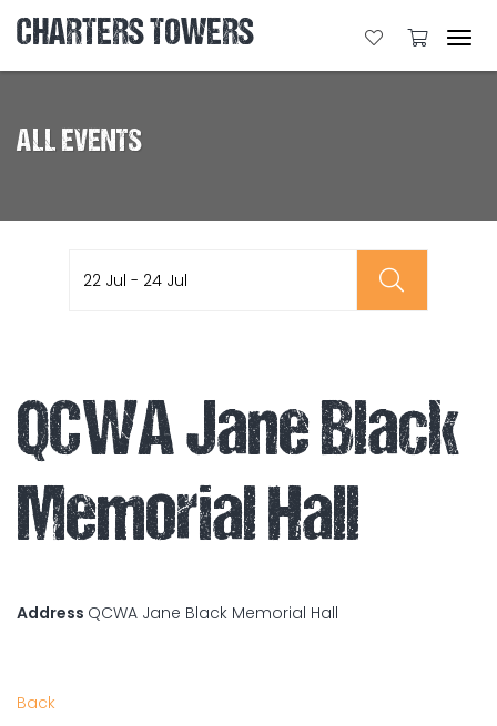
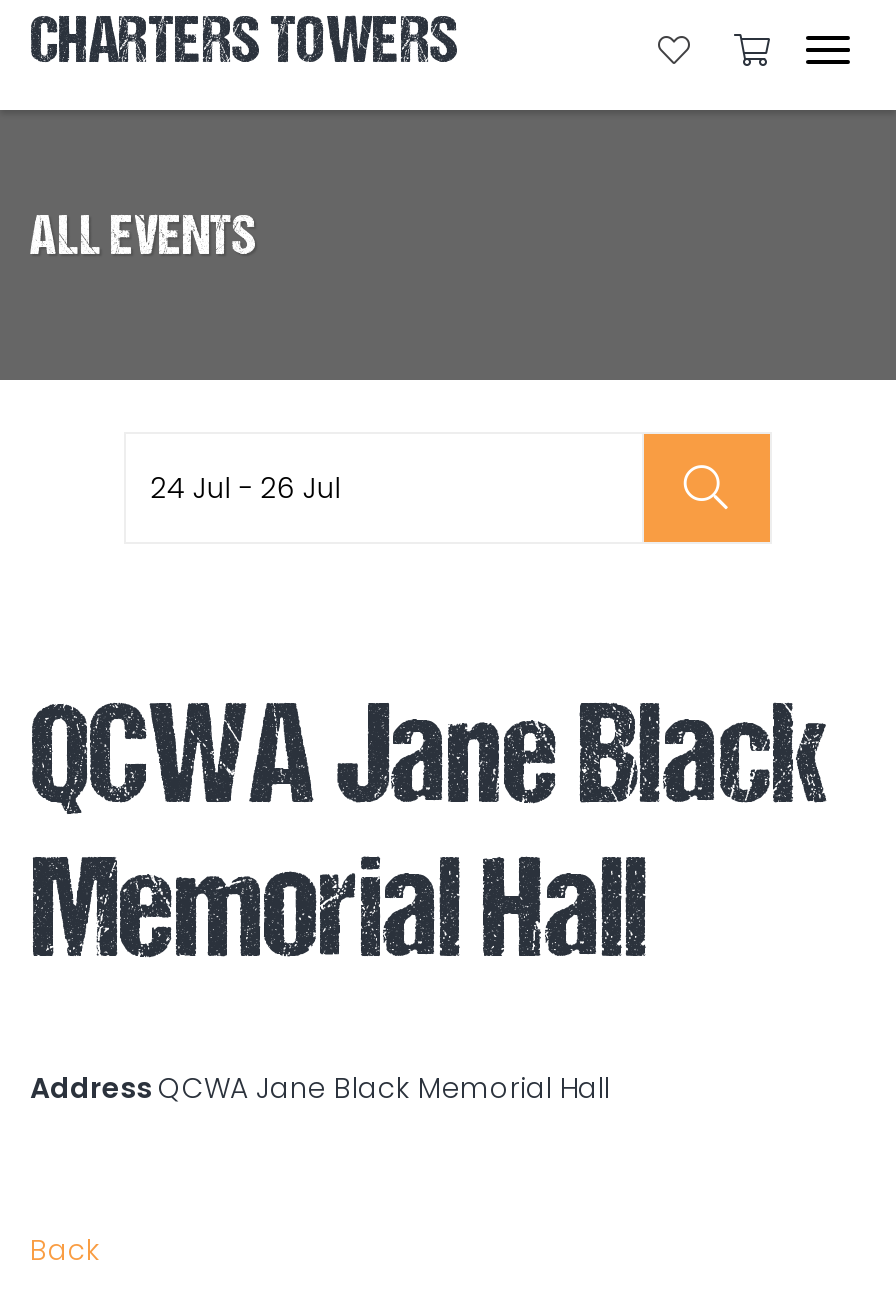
- 22 Jul - 24 Jul
+ 24 Jul - 26 Jul
